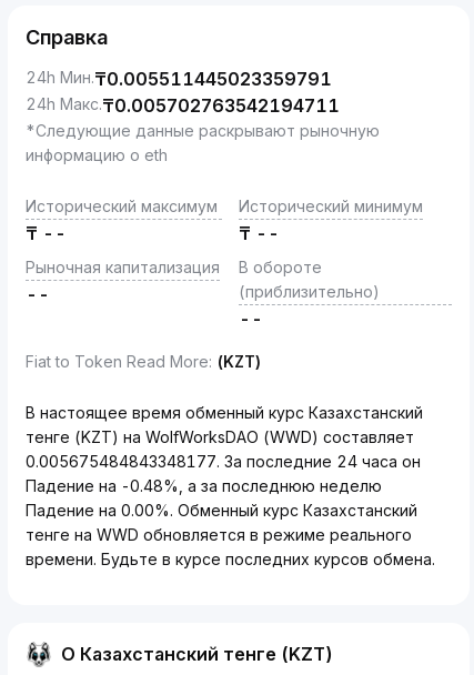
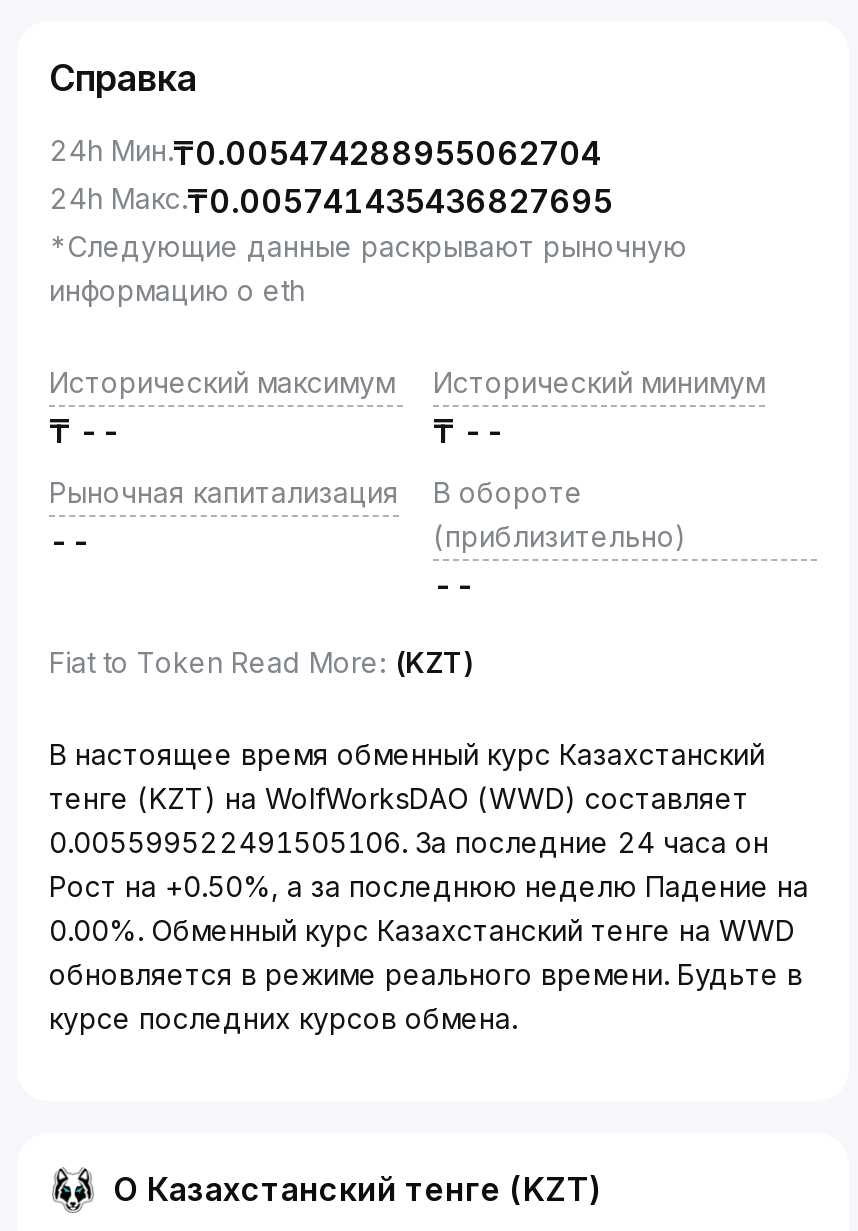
- 24h Мин.₸0.005511445023359791
+ 24h Мин.₸0.005474288955062704

- 24h Макс.₸0.005702763542194711
+ 24h Макс.₸0.005741435436827695

- 0.005675484843348177. За последние 24 часа он
- Падение на -0.48%, а за последнюю неделю
- Падение на 0.00%. Обменный курс Казахстанский
- тенге на WWD обновляется в режиме реального
- времени. Будьте в курсе последних курсов обмена.
+ 0.005599522491505106. За последние 24 часа он
+ Рост на +0.50%, а за последнюю неделю Падение на
+ 0.00%. Обменный курс Казахстанский тенге на WWD
+ обновляется в режиме реального времени. Будьте в
+ курсе последних курсов обмена.
